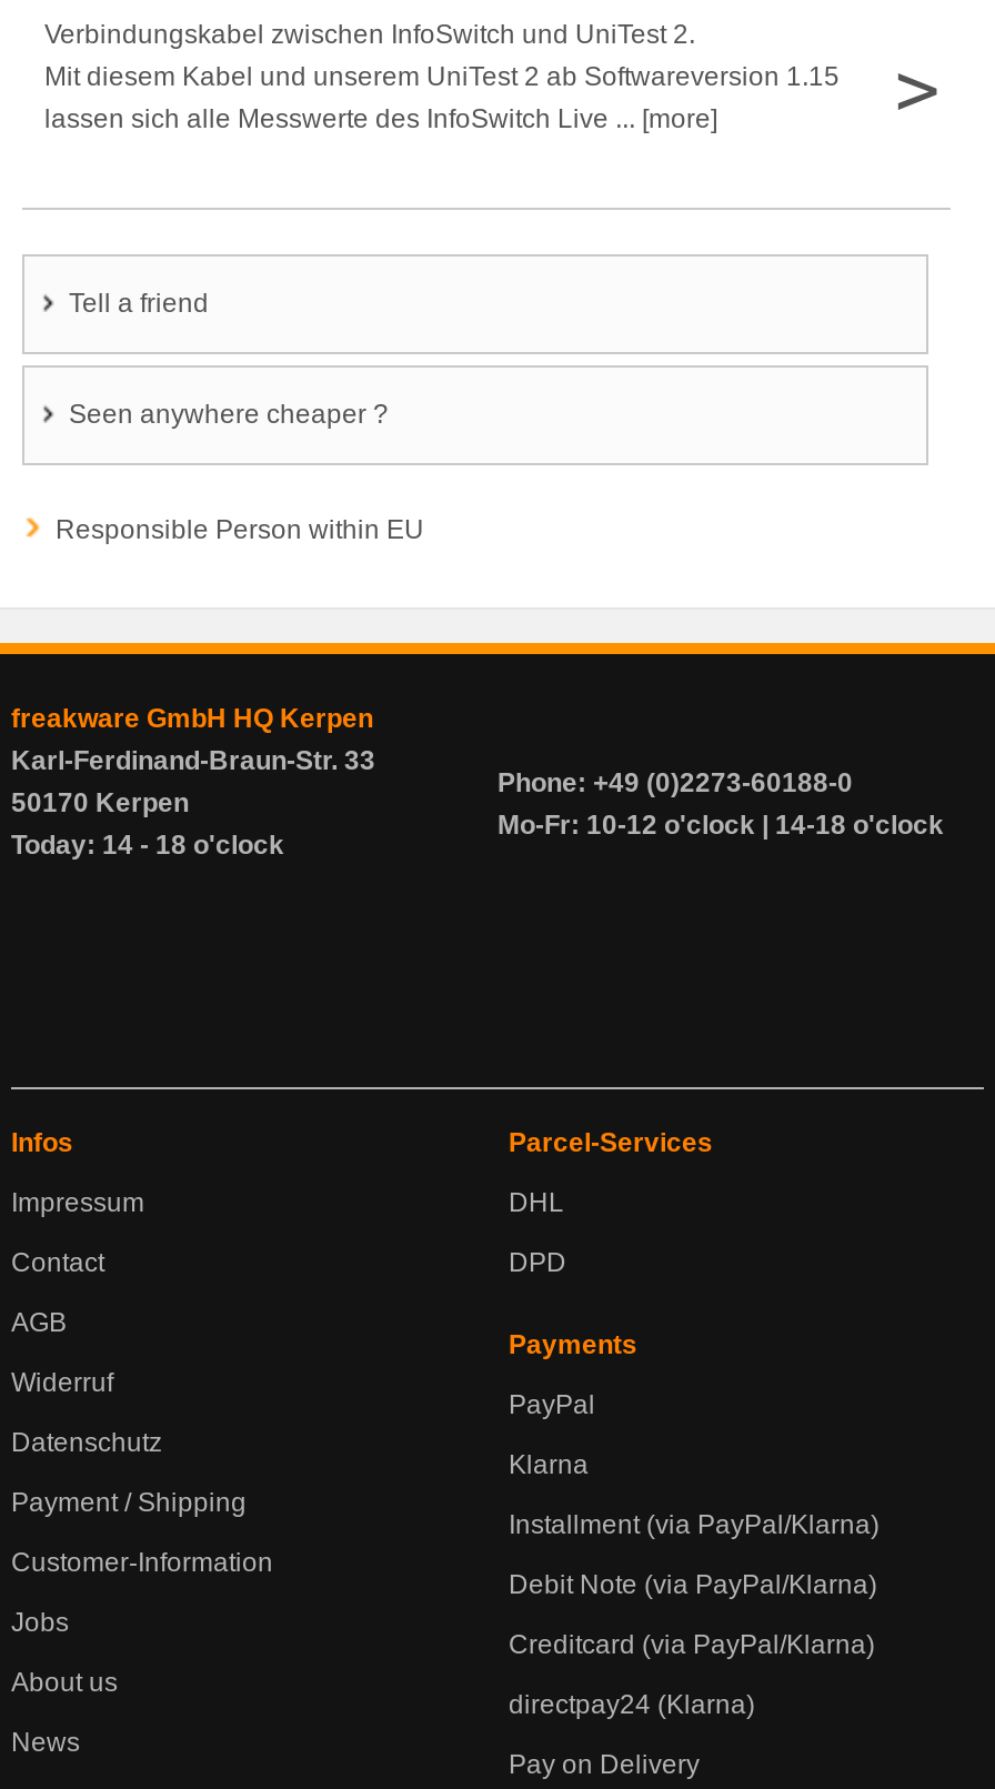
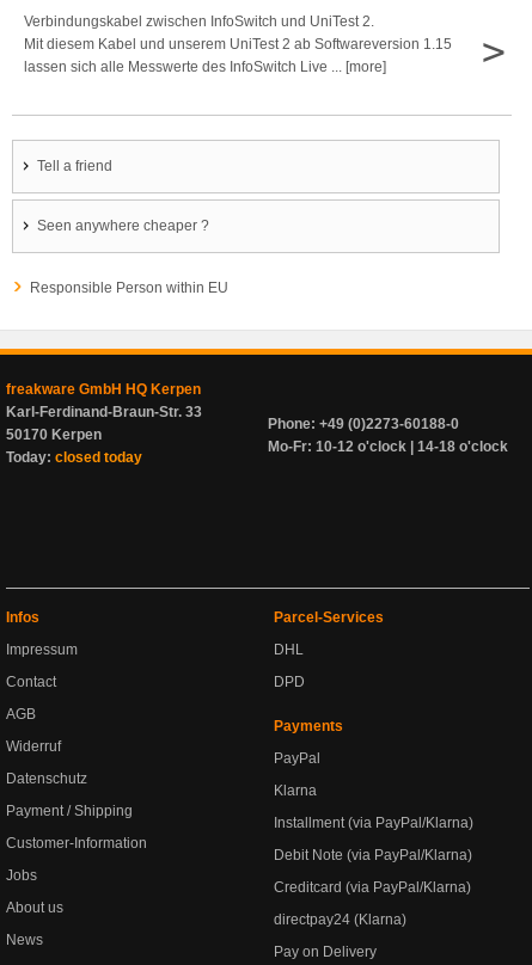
- Today: 14 - 18 o'clock
+ Today: closed today
